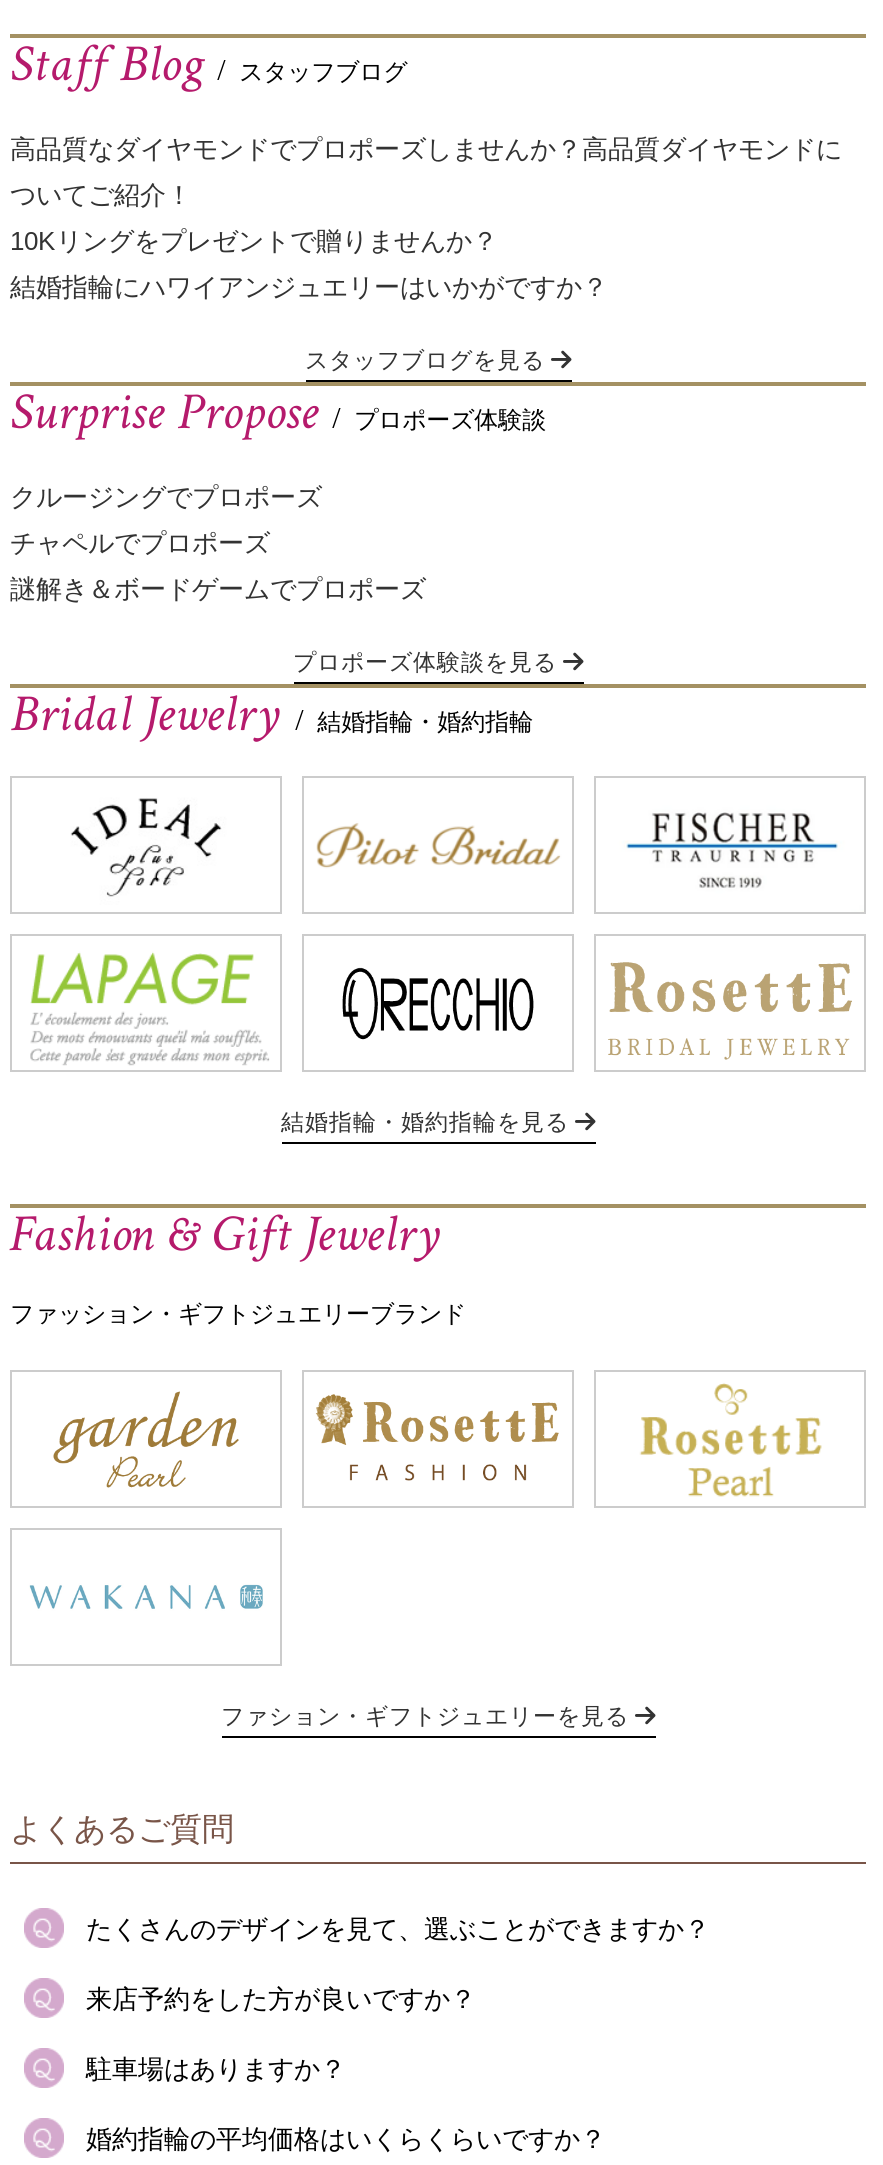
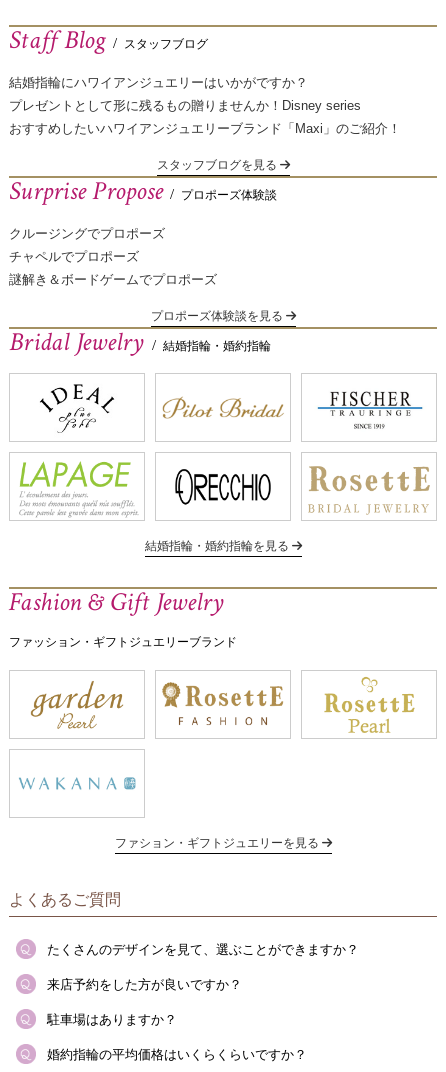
- 高品質なダイヤモンドでプロポーズしませんか？高品質ダイヤモンドに
- ついてご紹介！
- 10Kリングをプレゼントで贈りませんか？

moved up: 結婚指輪にハワイアンジュエリーはいかがですか？

+ プレゼントとして形に残るもの贈りませんか！Disney series
+ おすすめしたいハワイアンジュエリーブランド「Maxi」のご紹介！
